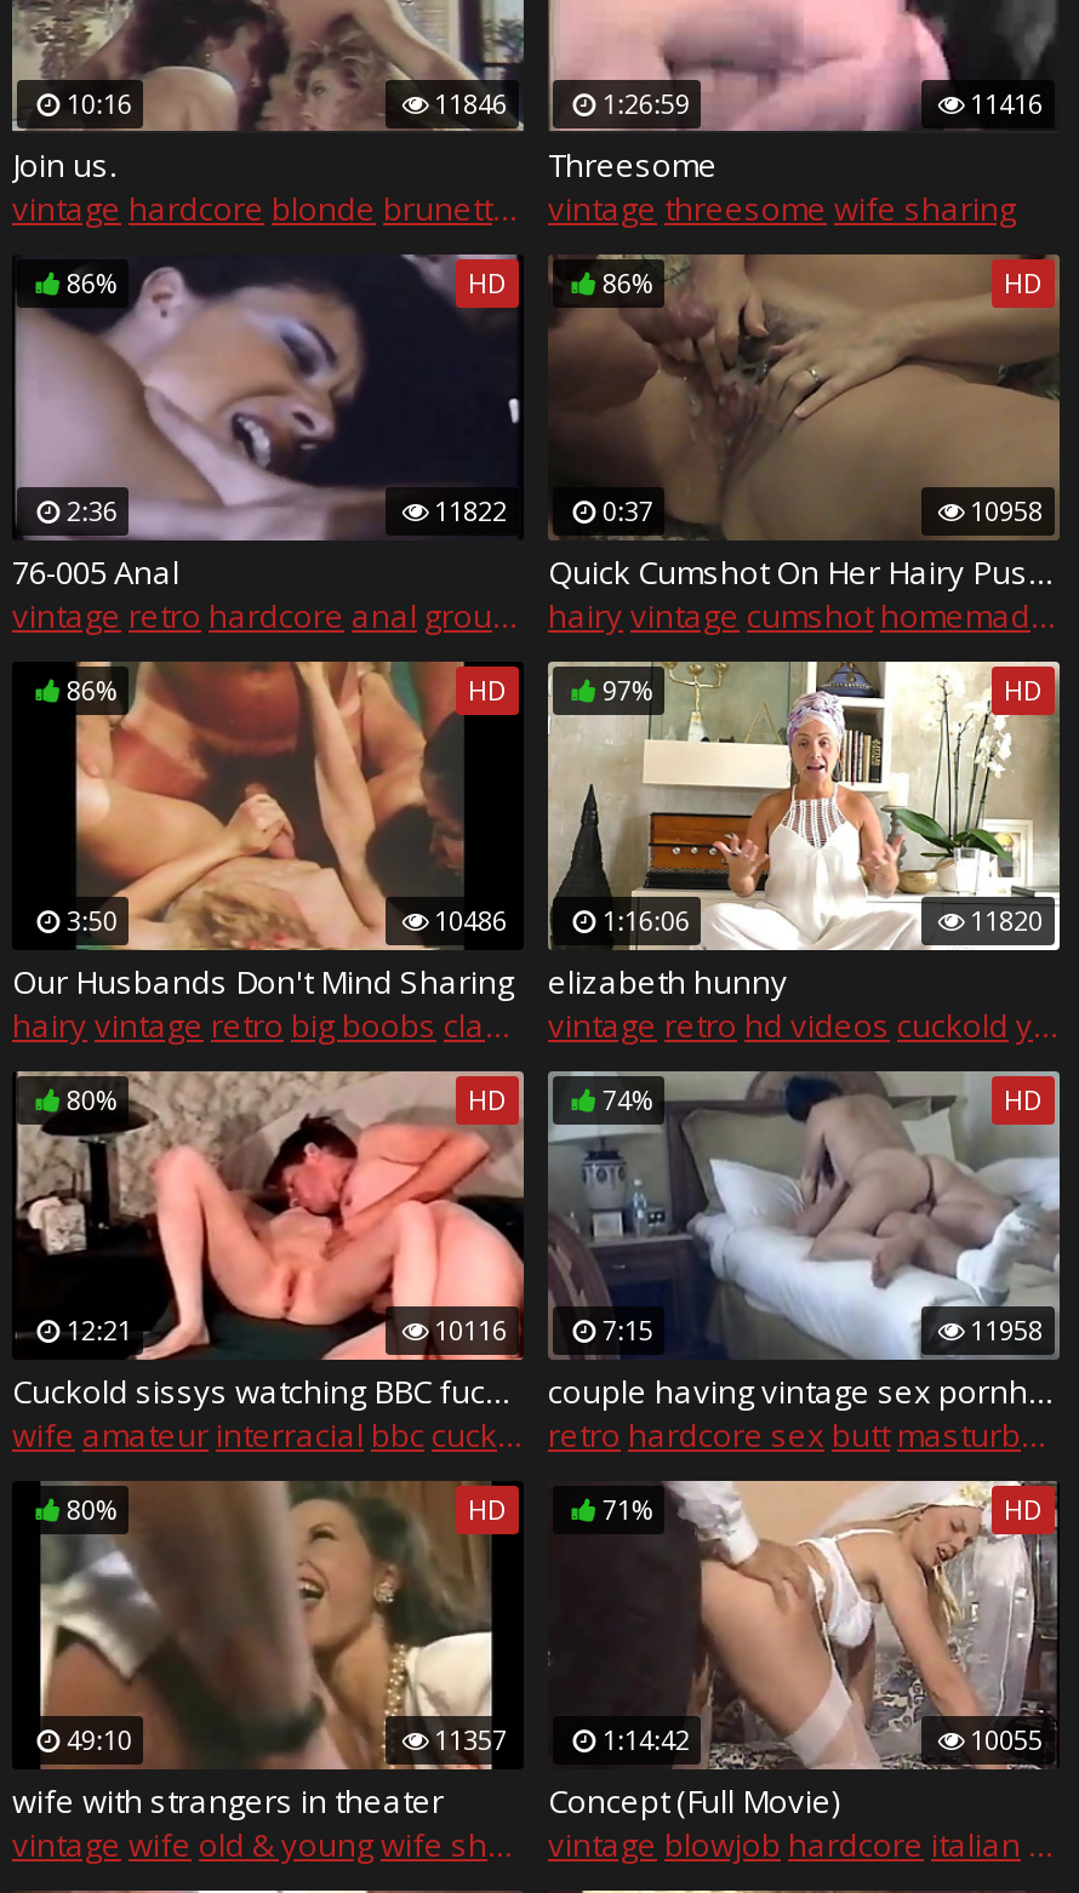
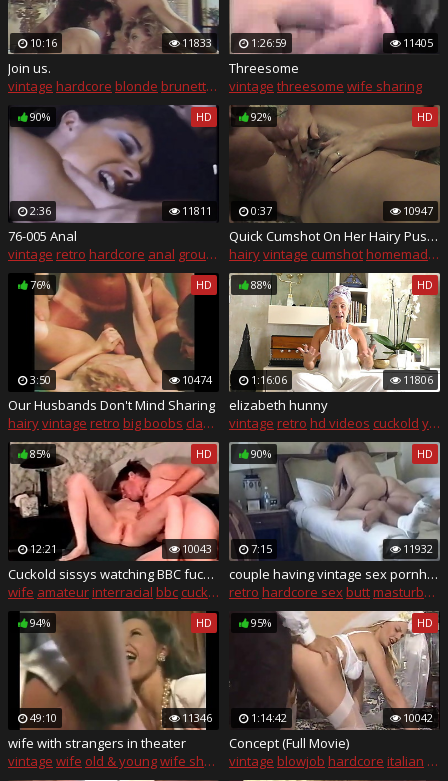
- 11846
+ 11833

- 11416
+ 11405

- 86%
+ 90%

- 86%
+ 92%

- 11822
+ 11811

- 10958
+ 10947

- 86%
+ 76%

- 97%
+ 88%

- 10486
+ 10474

- 11820
+ 11806

- 80%
+ 85%

- 74%
+ 90%

- 10116
+ 10043

- 11958
+ 11932

- 80%
+ 94%

- 71%
+ 95%

- 11357
+ 11346

- 10055
+ 10042
